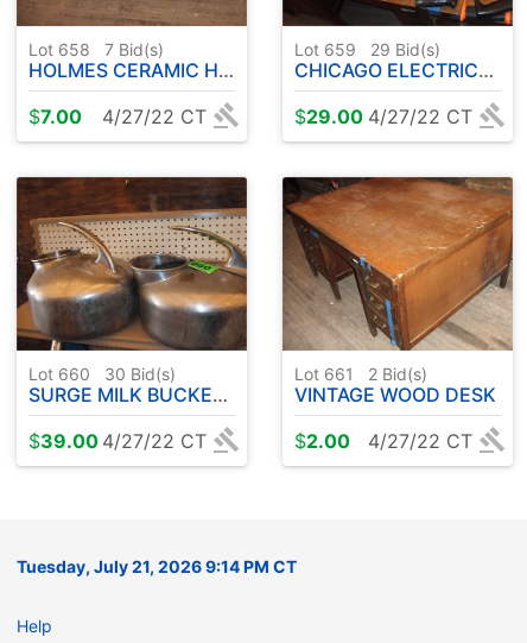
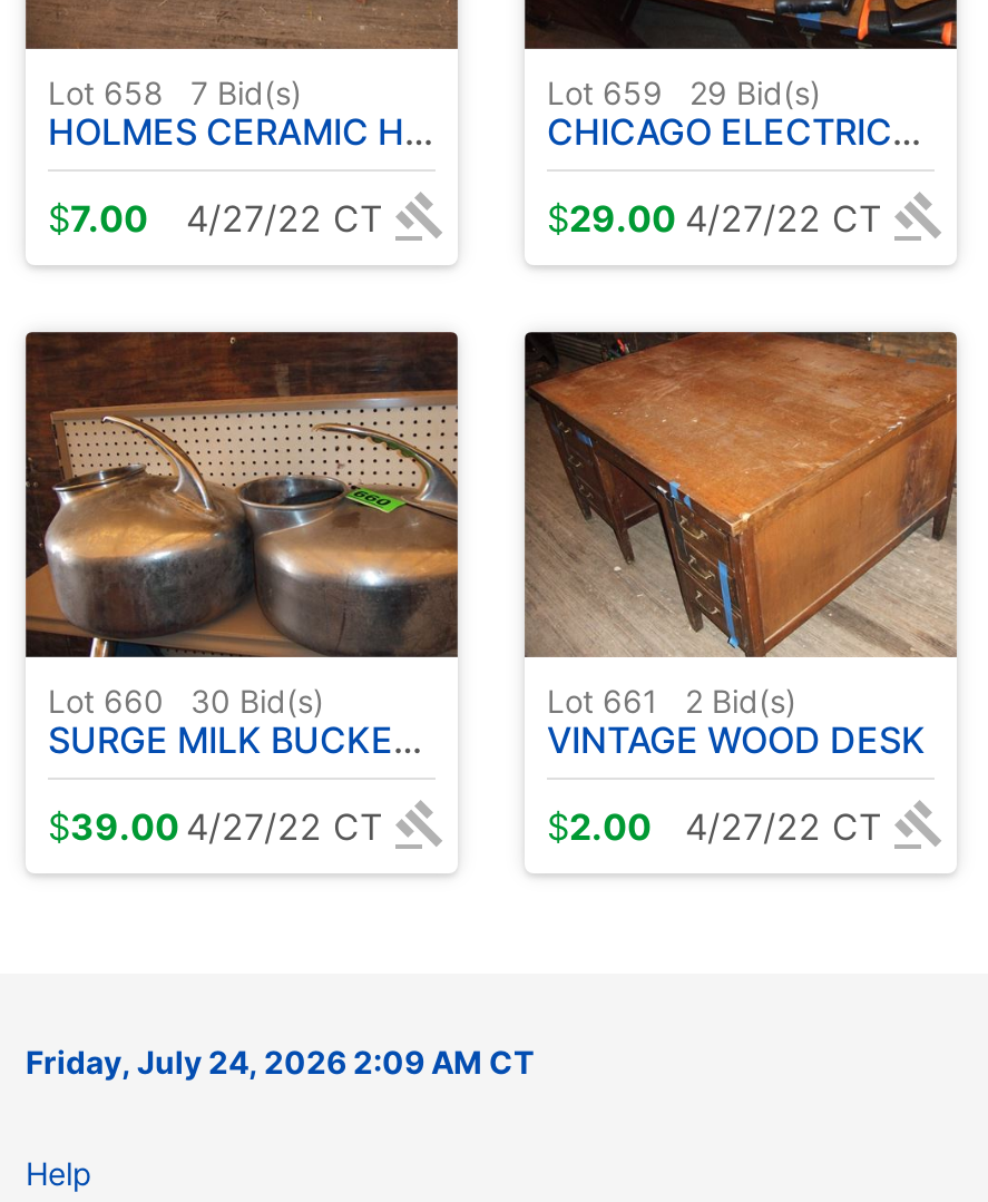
- Tuesday, July 21, 2026 9:14 PM CT
+ Friday, July 24, 2026 2:09 AM CT
